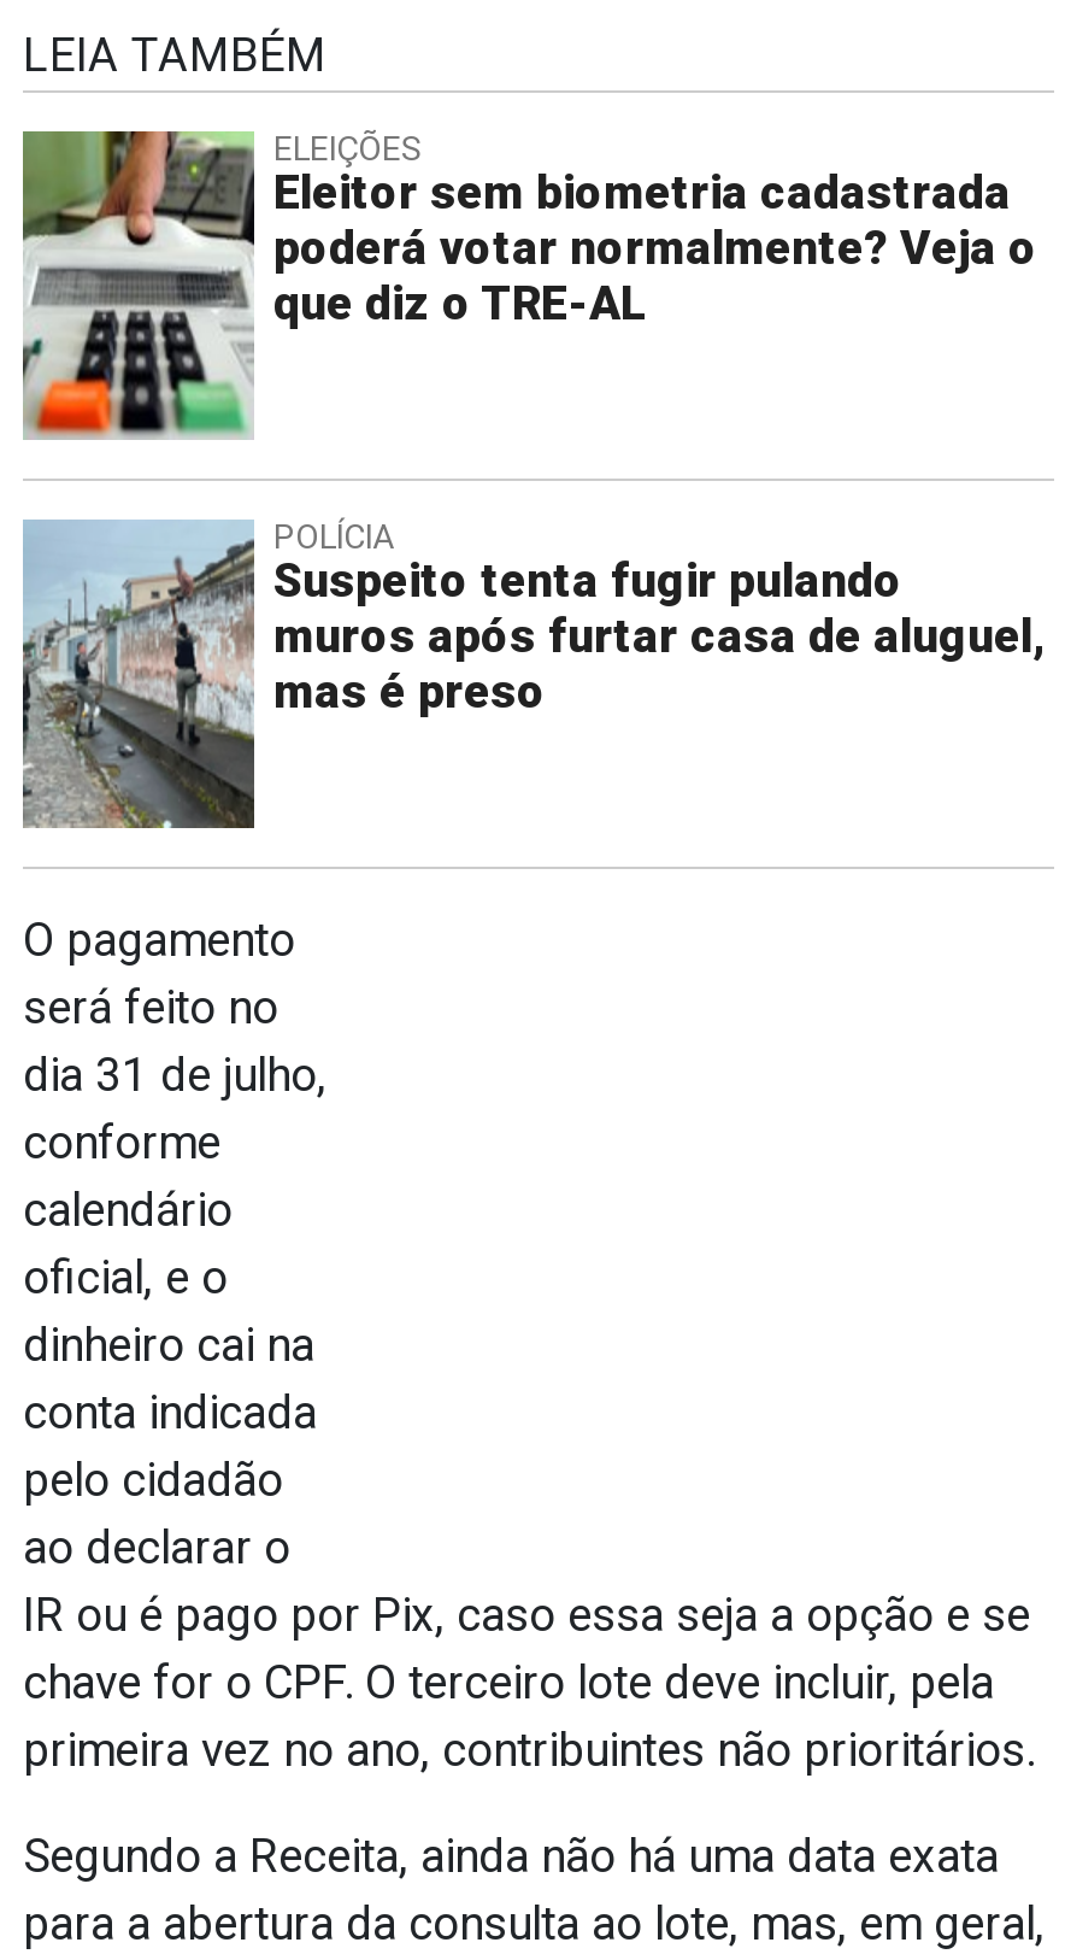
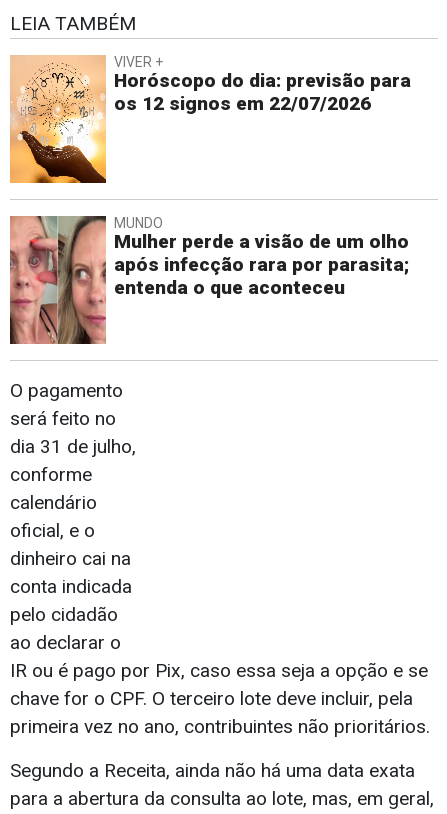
- [image]
- ELEIÇÕES
- Eleitor sem biometria cadastrada
- poderá votar normalmente? Veja o
- que diz o TRE-AL
+ [image]
+ VIVER +
+ Horóscopo do dia: previsão para
+ os 12 signos em 22/07/2026

- [image]
- POLÍCIA
- Suspeito tenta fugir pulando
- muros após furtar casa de aluguel,
- mas é preso
+ [image]
+ MUNDO
+ Mulher perde a visão de um olho
+ após infecção rara por parasita;
+ entenda o que aconteceu
